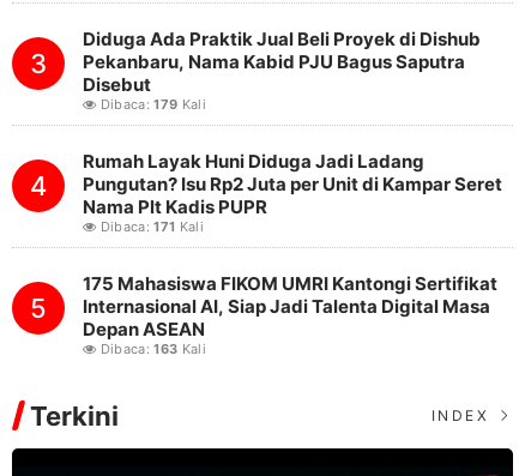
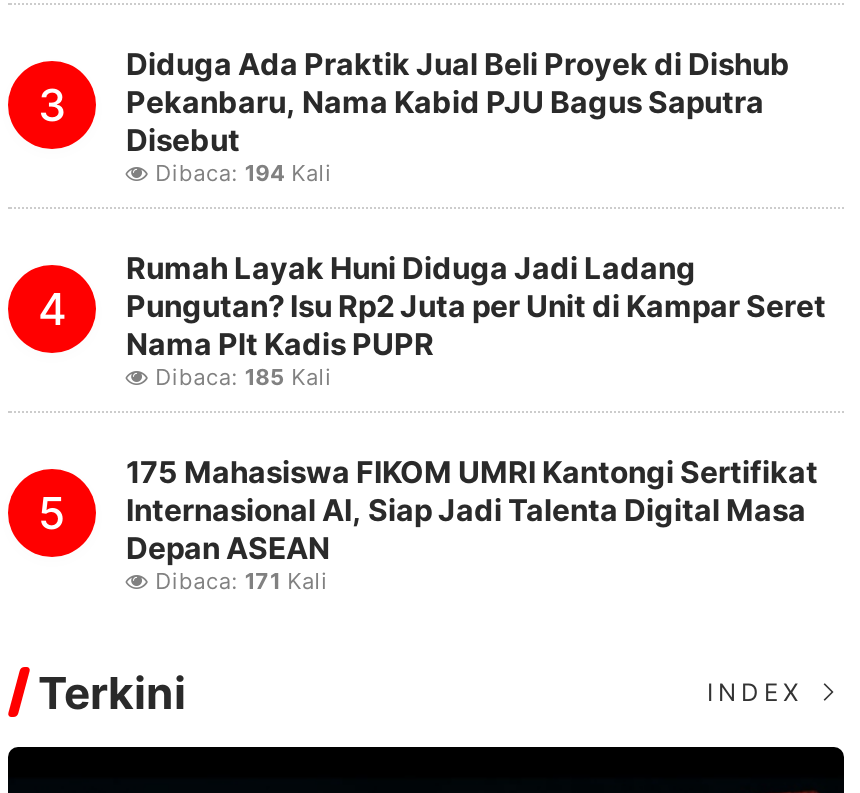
- Dibaca: 179 Kali
+ Dibaca: 194 Kali

- Dibaca: 171 Kali
+ Dibaca: 185 Kali

- Dibaca: 163 Kali
+ Dibaca: 171 Kali
